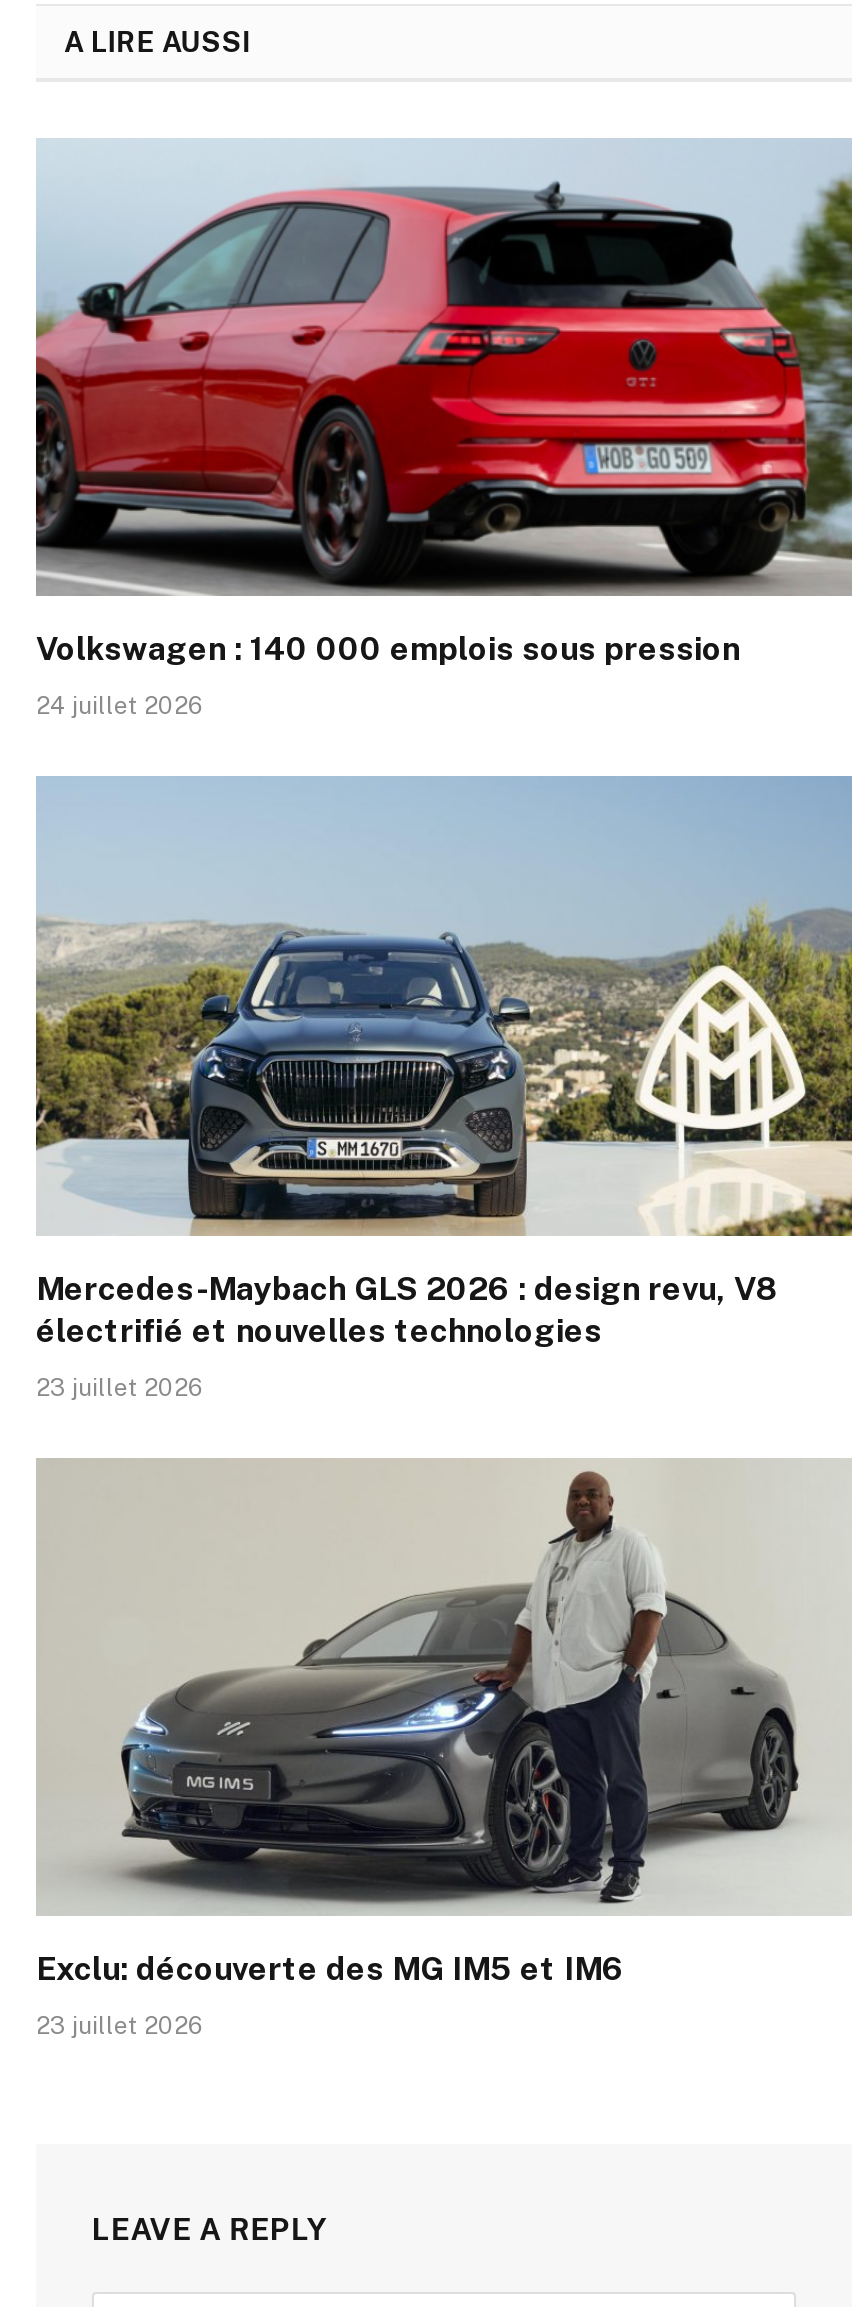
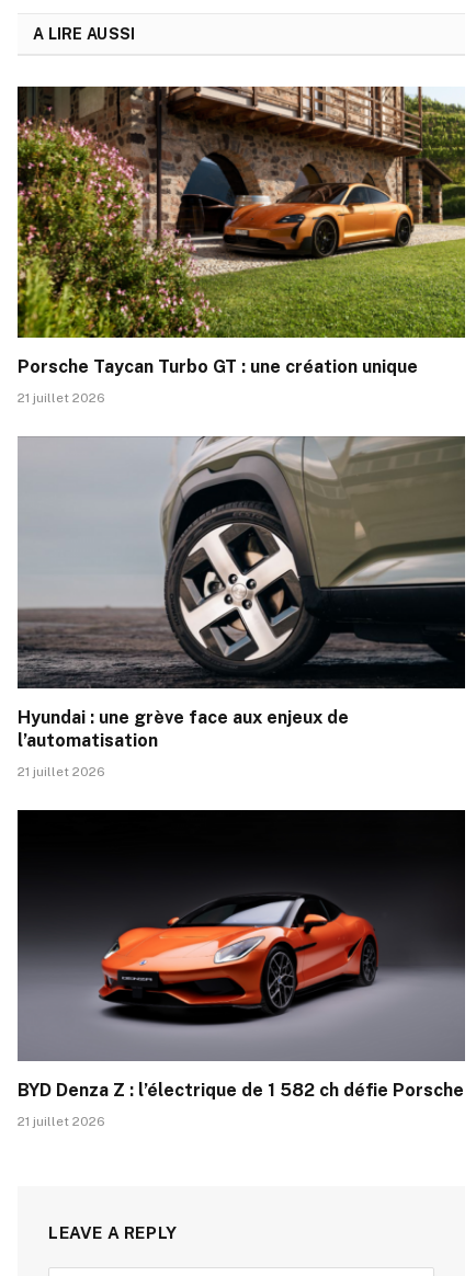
- [image]
- Volkswagen : 140 000 emplois sous pression
+ [image]
+ Porsche Taycan Turbo GT : une création unique

- 24 juillet 2026
+ 21 juillet 2026

- [image]
- Mercedes-Maybach GLS 2026 : design revu, V8
- électrifié et nouvelles technologies
+ [image]
+ Hyundai : une grève face aux enjeux de
+ l’automatisation

- 23 juillet 2026
+ 21 juillet 2026

- [image]
- Exclu: découverte des MG IM5 et IM6
+ [image]
+ BYD Denza Z : l’électrique de 1 582 ch défie Porsche

- 23 juillet 2026
+ 21 juillet 2026
